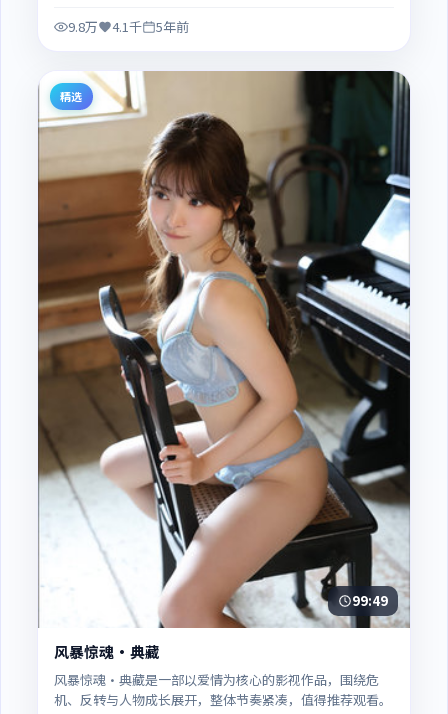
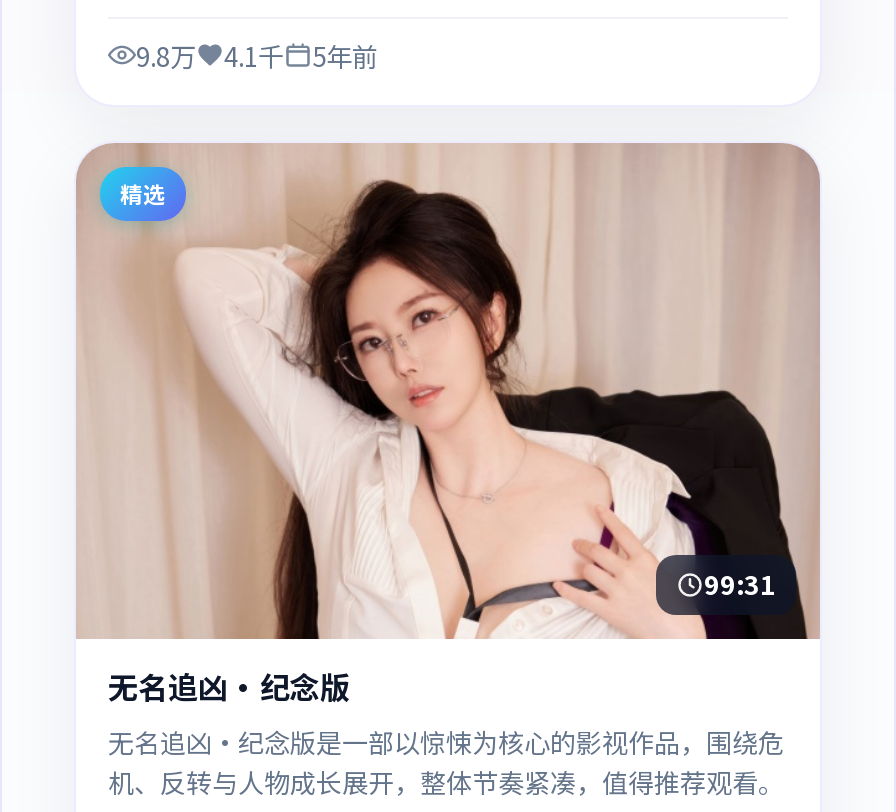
- [image]
- 99:49
+ [image]
+ 99:31

- 风暴惊魂·典藏
- 风暴惊魂·典藏是一部以爱情为核心的影视作品，围绕危
+ 无名追凶·纪念版
+ 无名追凶·纪念版是一部以惊悚为核心的影视作品，围绕危
